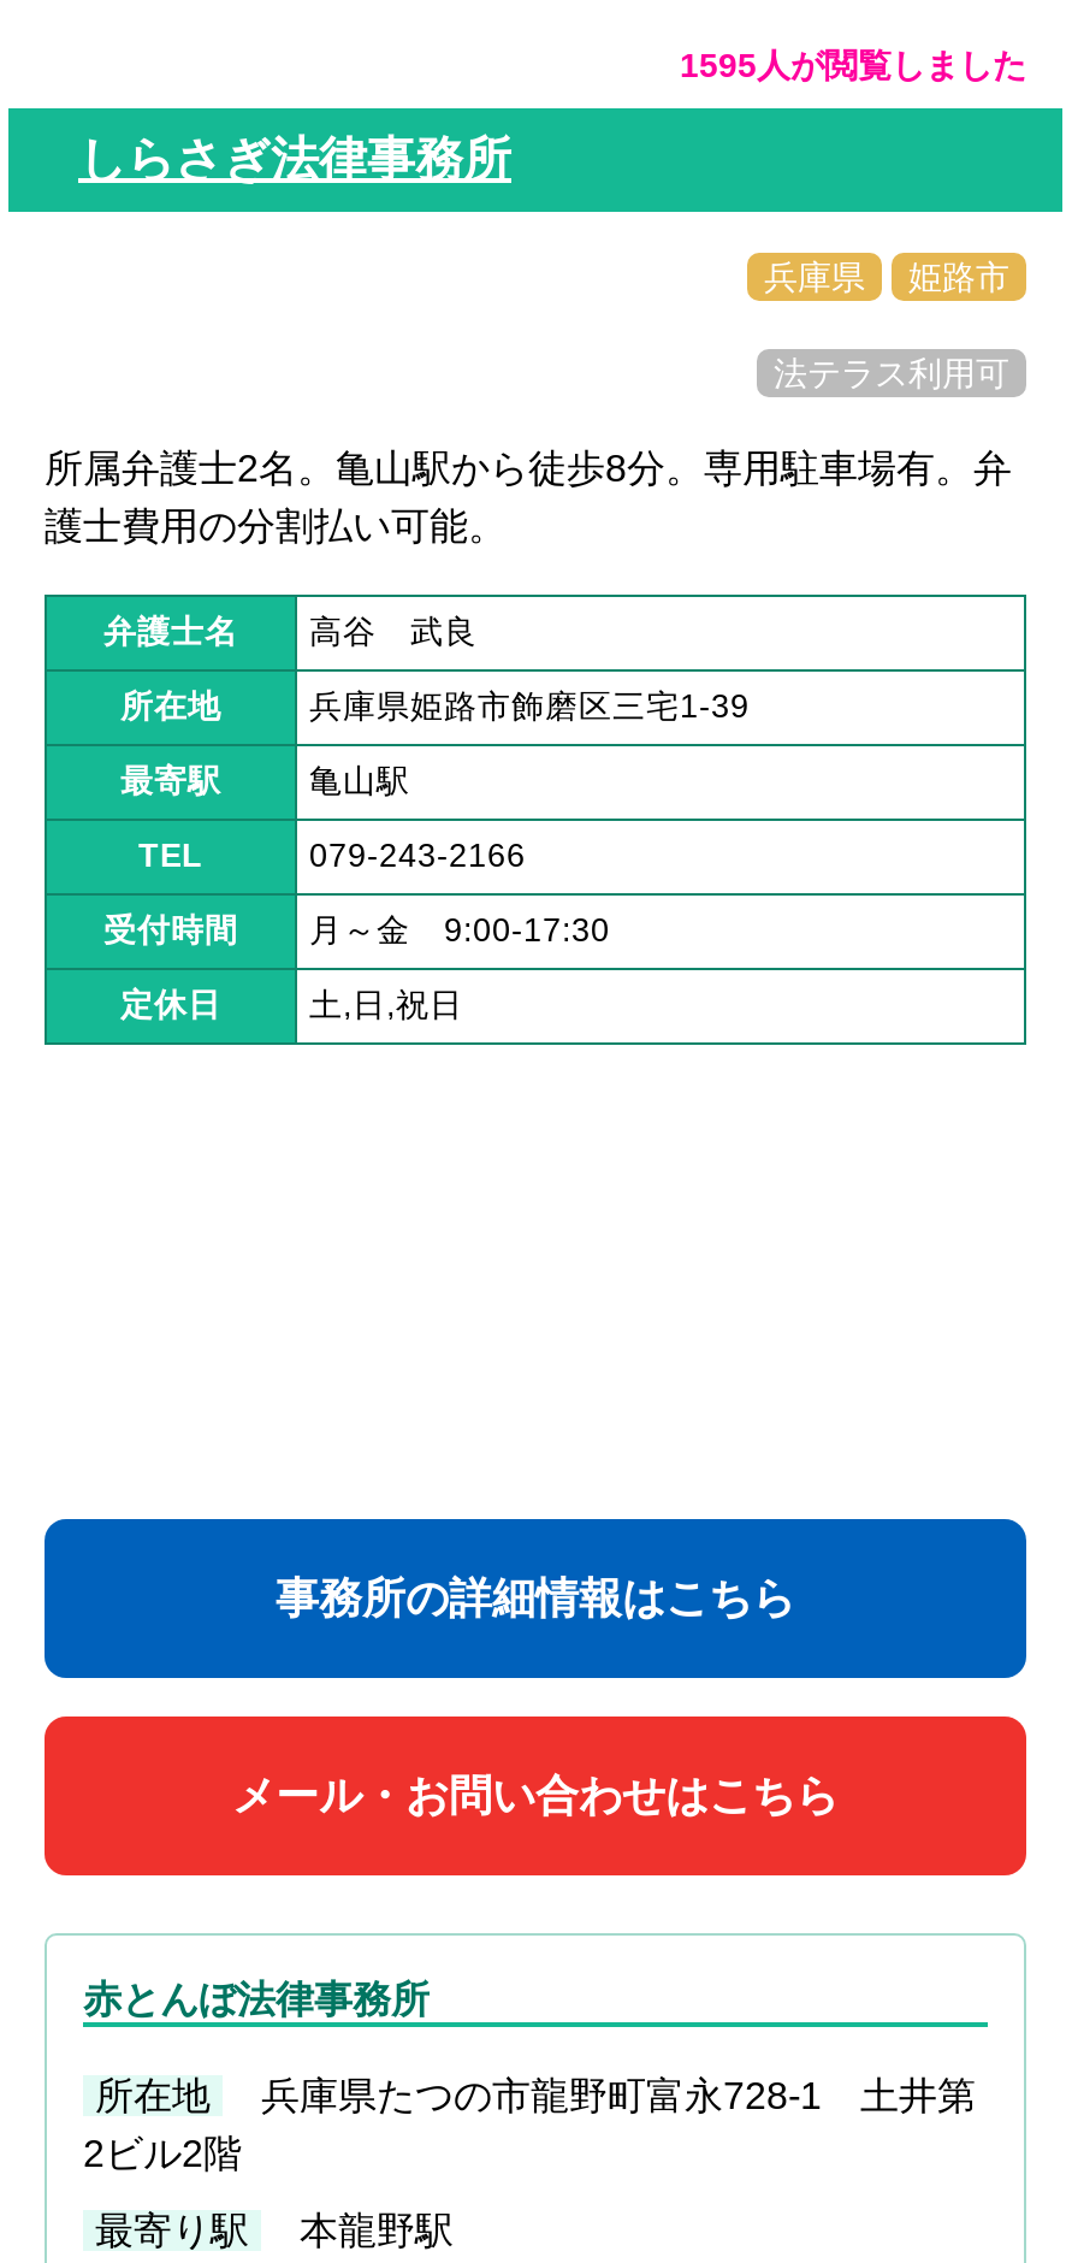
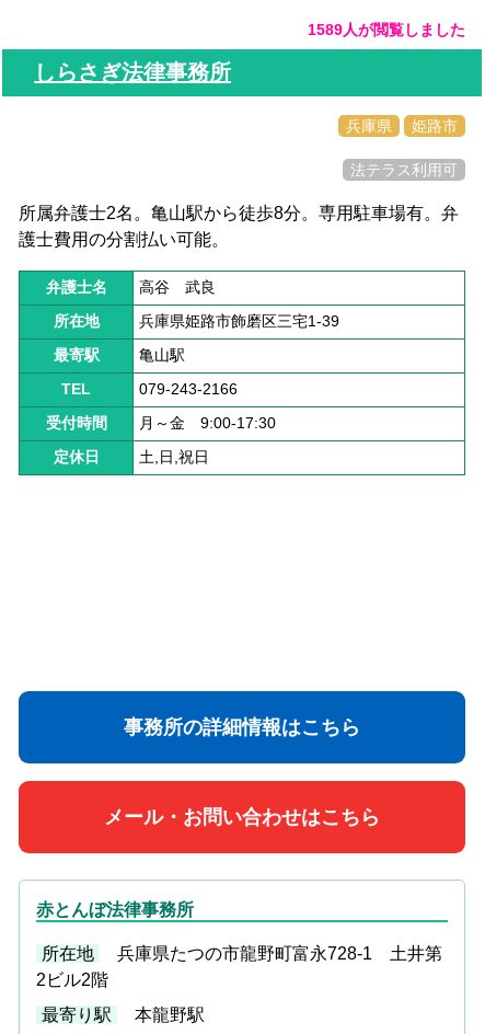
- 1595人が閲覧しました
+ 1589人が閲覧しました
